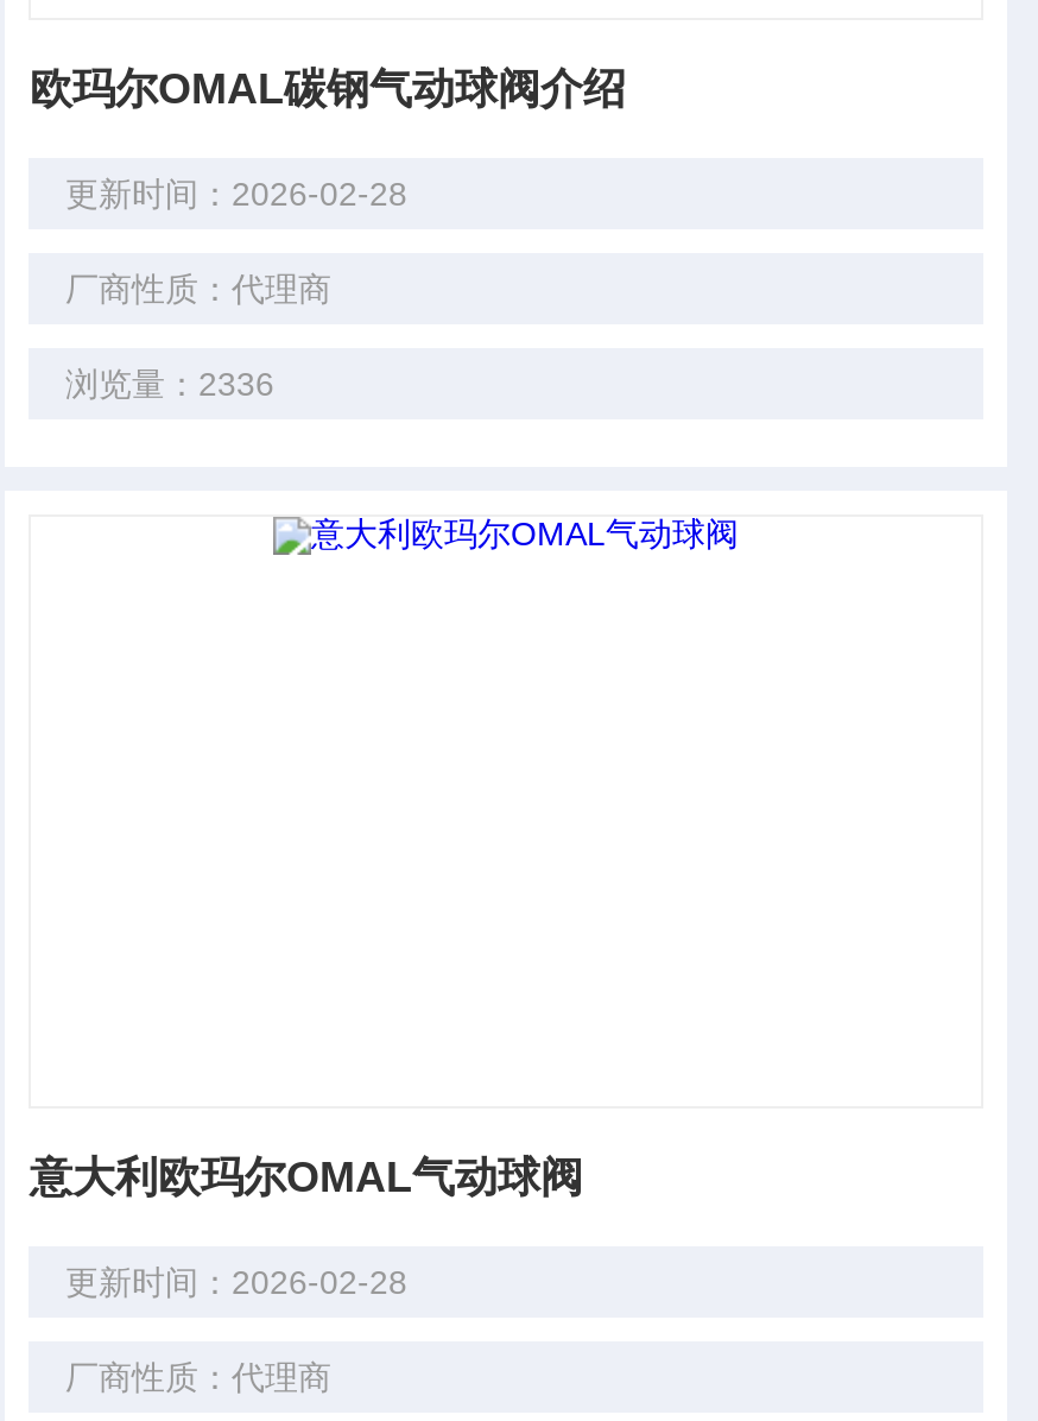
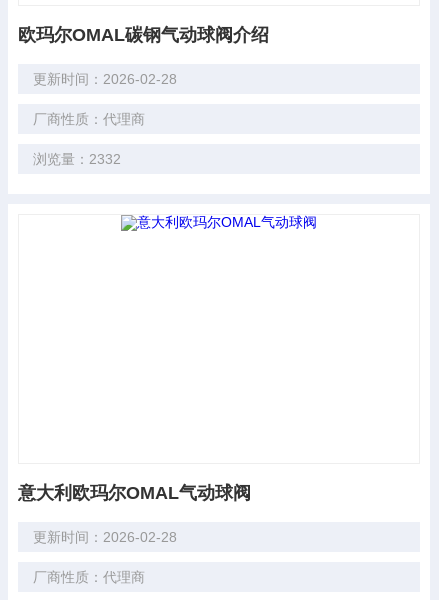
- 浏览量：2336
+ 浏览量：2332
